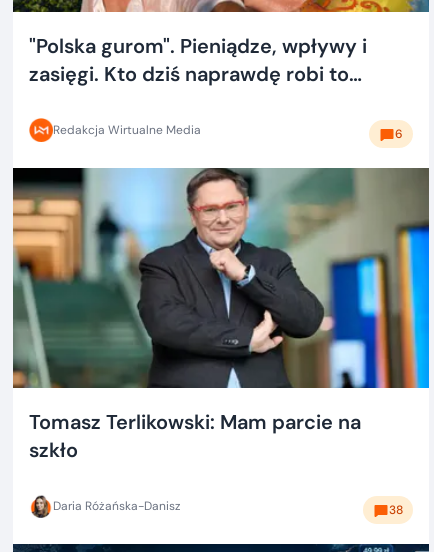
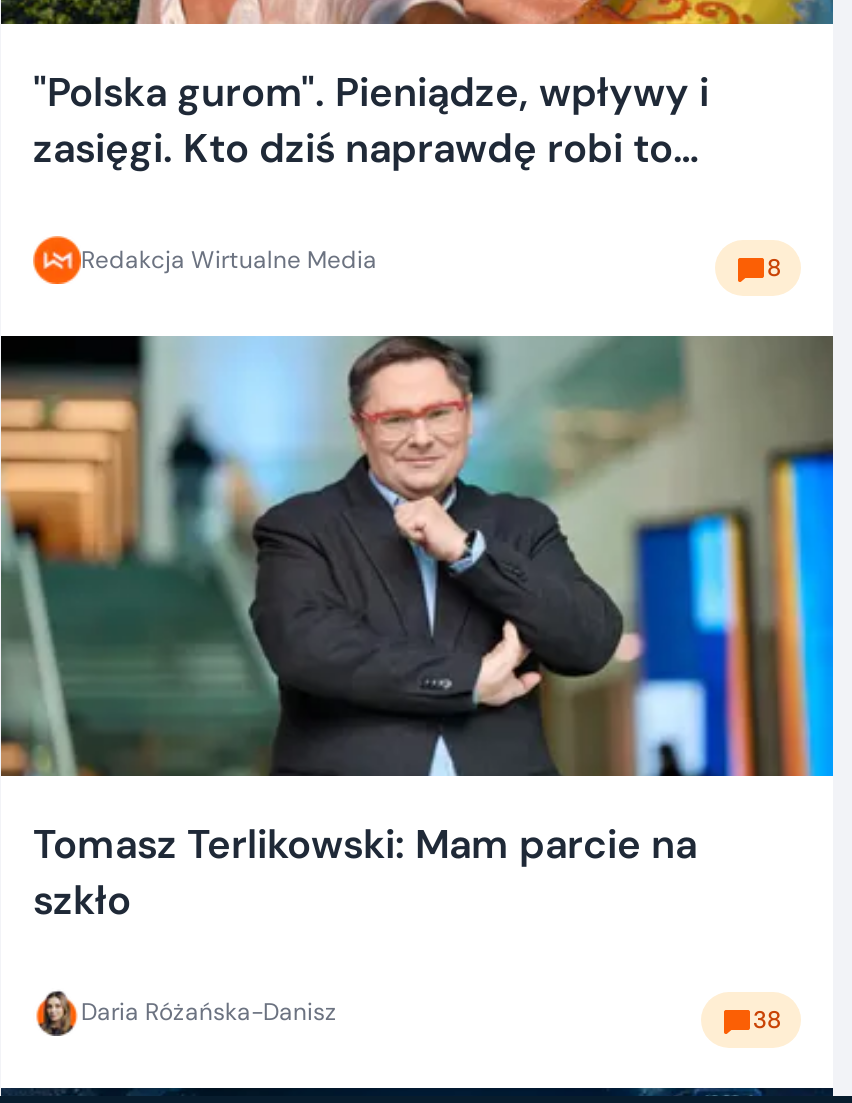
- 6
+ 8
